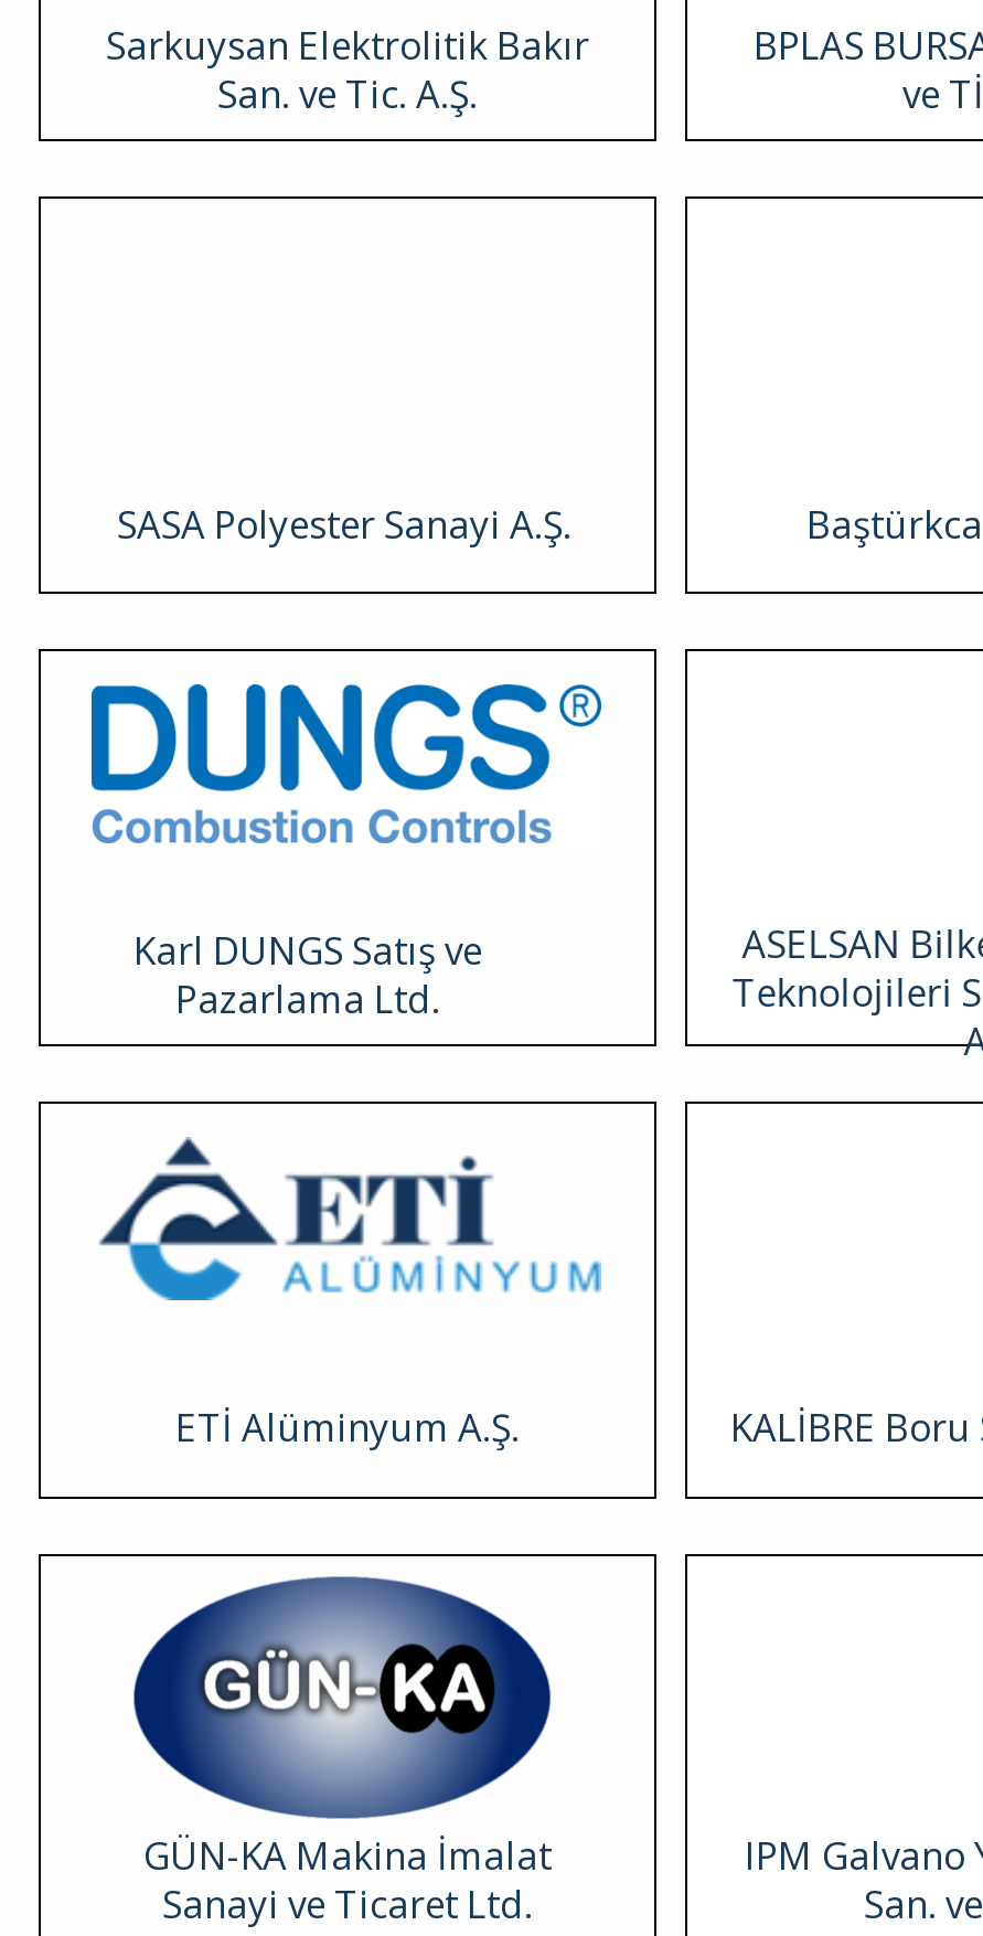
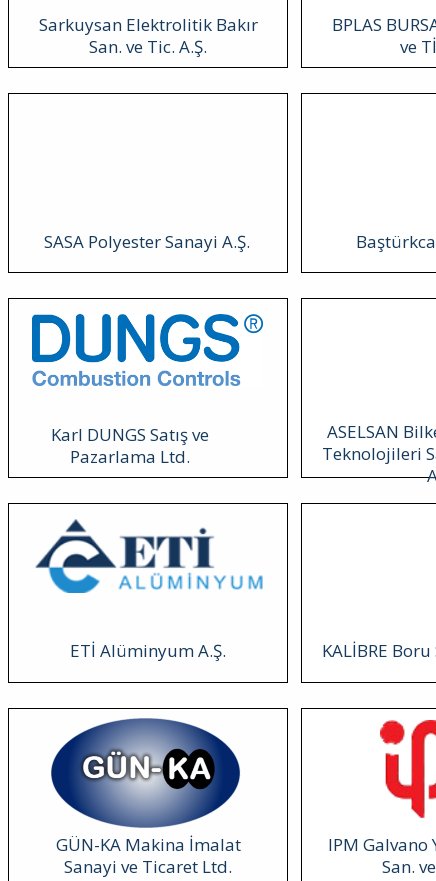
+ [image]
